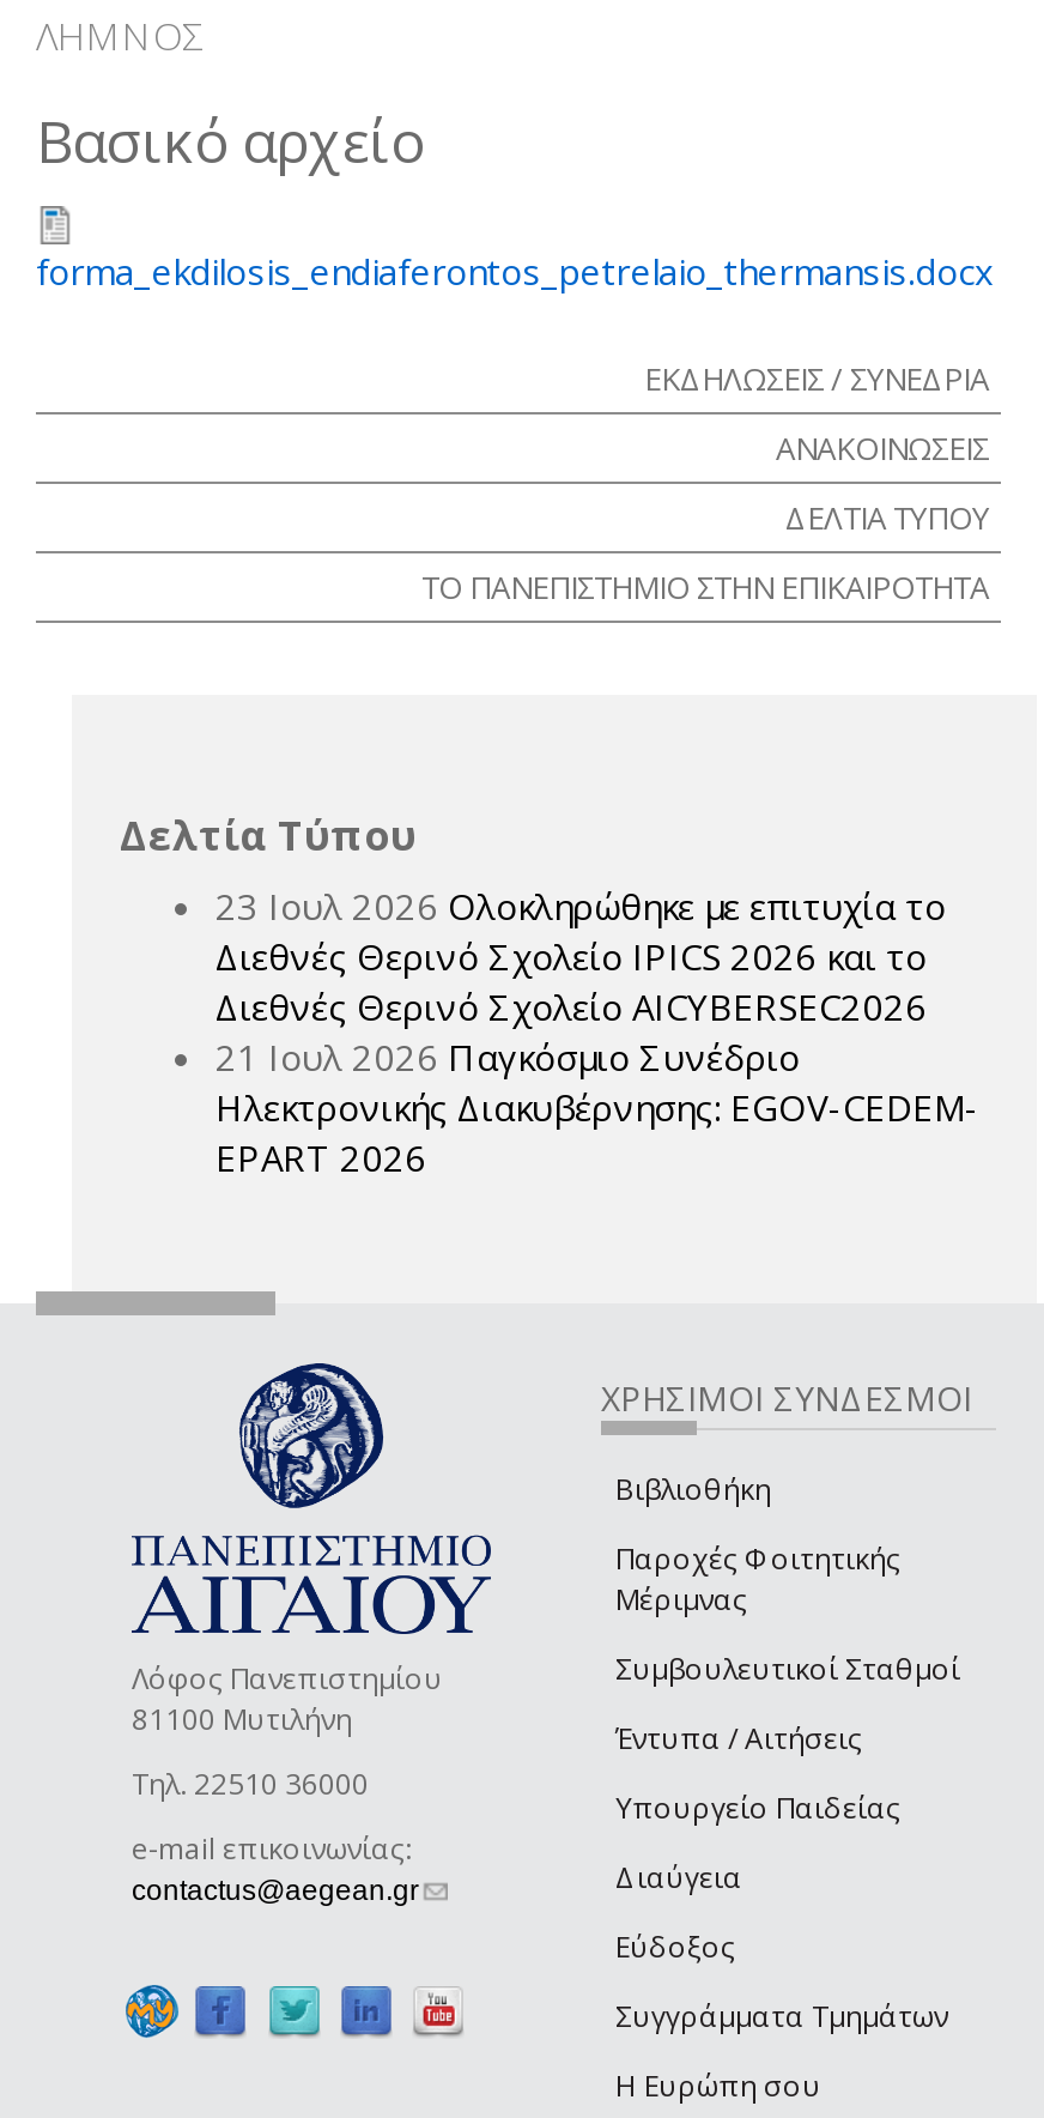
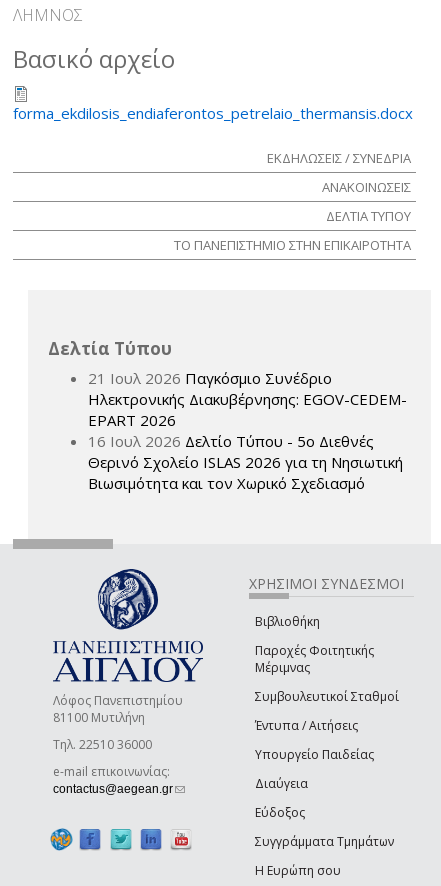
- 23 Ιουλ 2026 Ολοκληρώθηκε με επιτυχία το
- Διεθνές Θερινό Σχολείο IPICS 2026 και το
- Διεθνές Θερινό Σχολείο AICYBERSEC2026

moved up: 21 Ιουλ 2026 Παγκόσμιο Συνέδριο | Ηλεκτρονικής Διακυβέρνησης: EGOV-CEDEM- | EPART 2026

+ 16 Ιουλ 2026 Δελτίο Τύπου - 5ο Διεθνές
+ Θερινό Σχολείο ISLAS 2026 για τη Νησιωτική
+ Βιωσιμότητα και τον Χωρικό Σχεδιασμό
